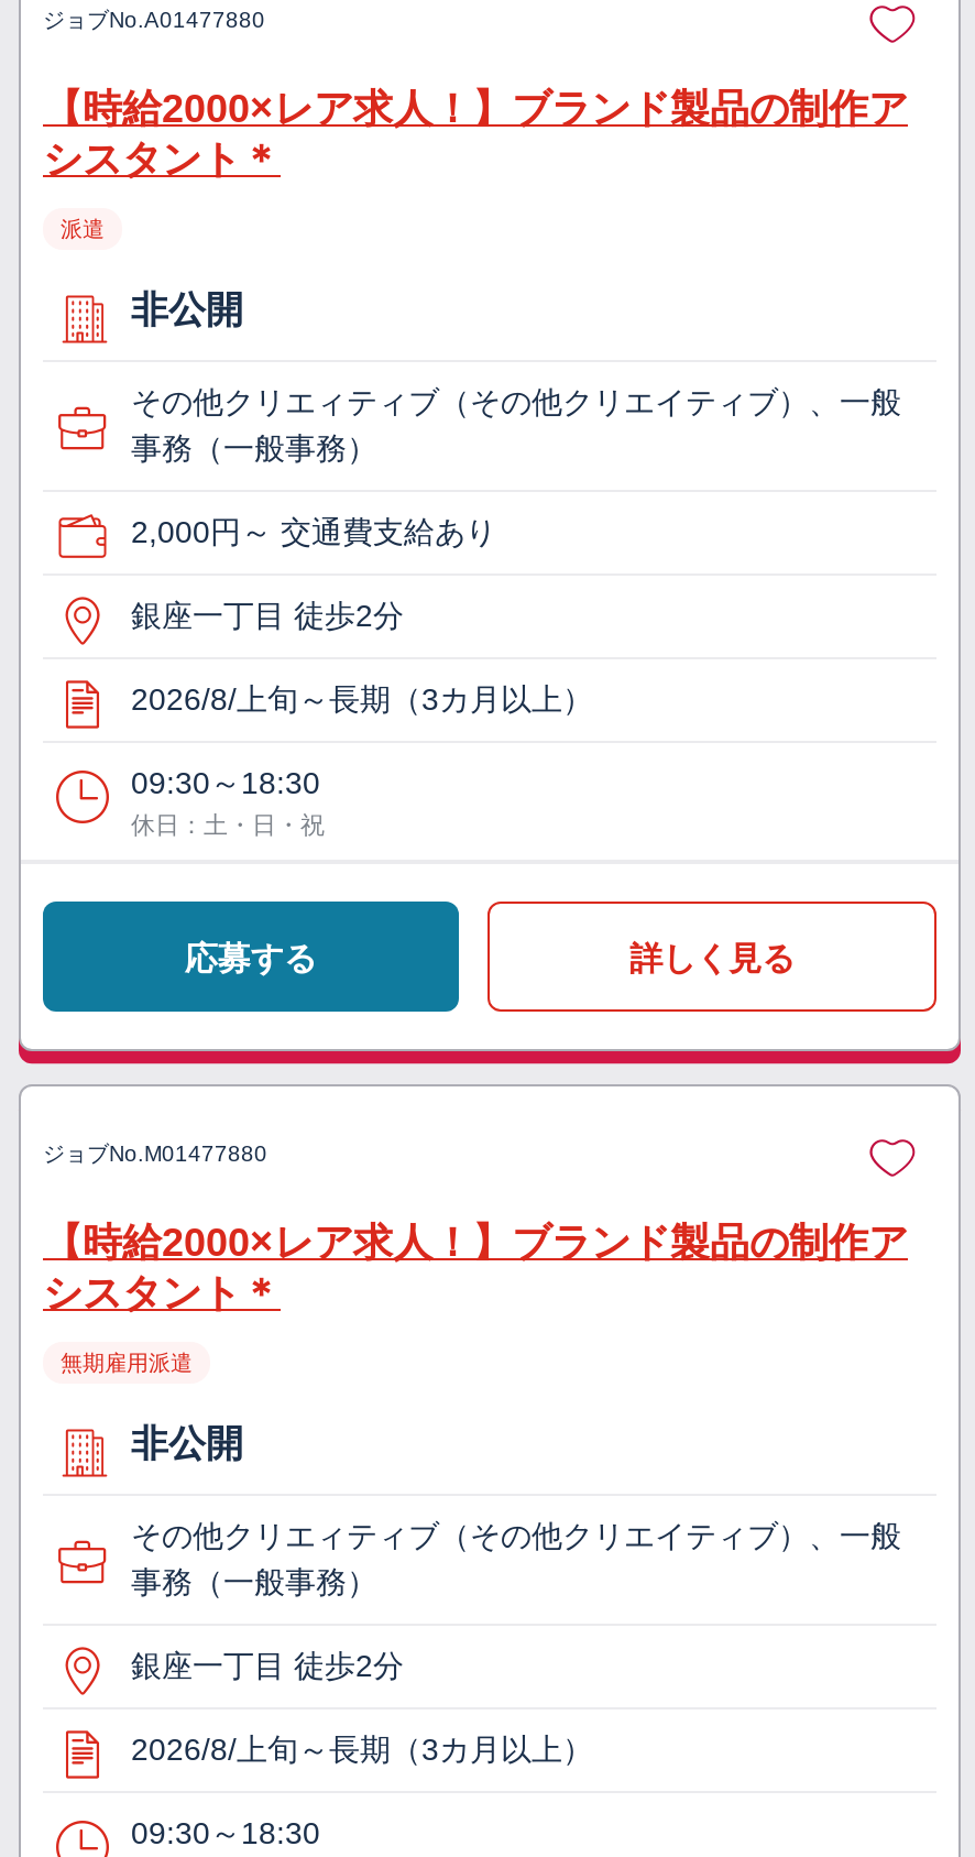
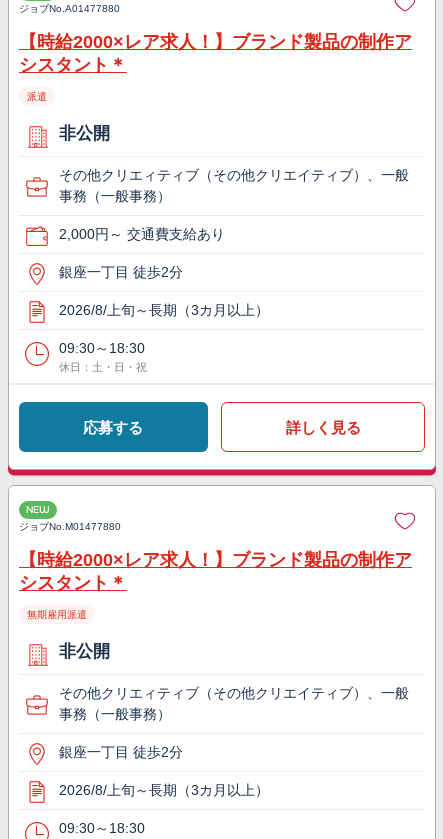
+ NEW
